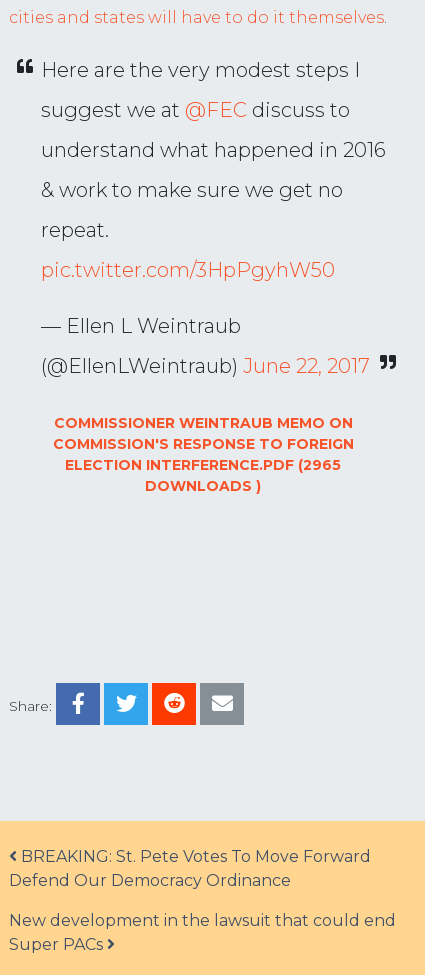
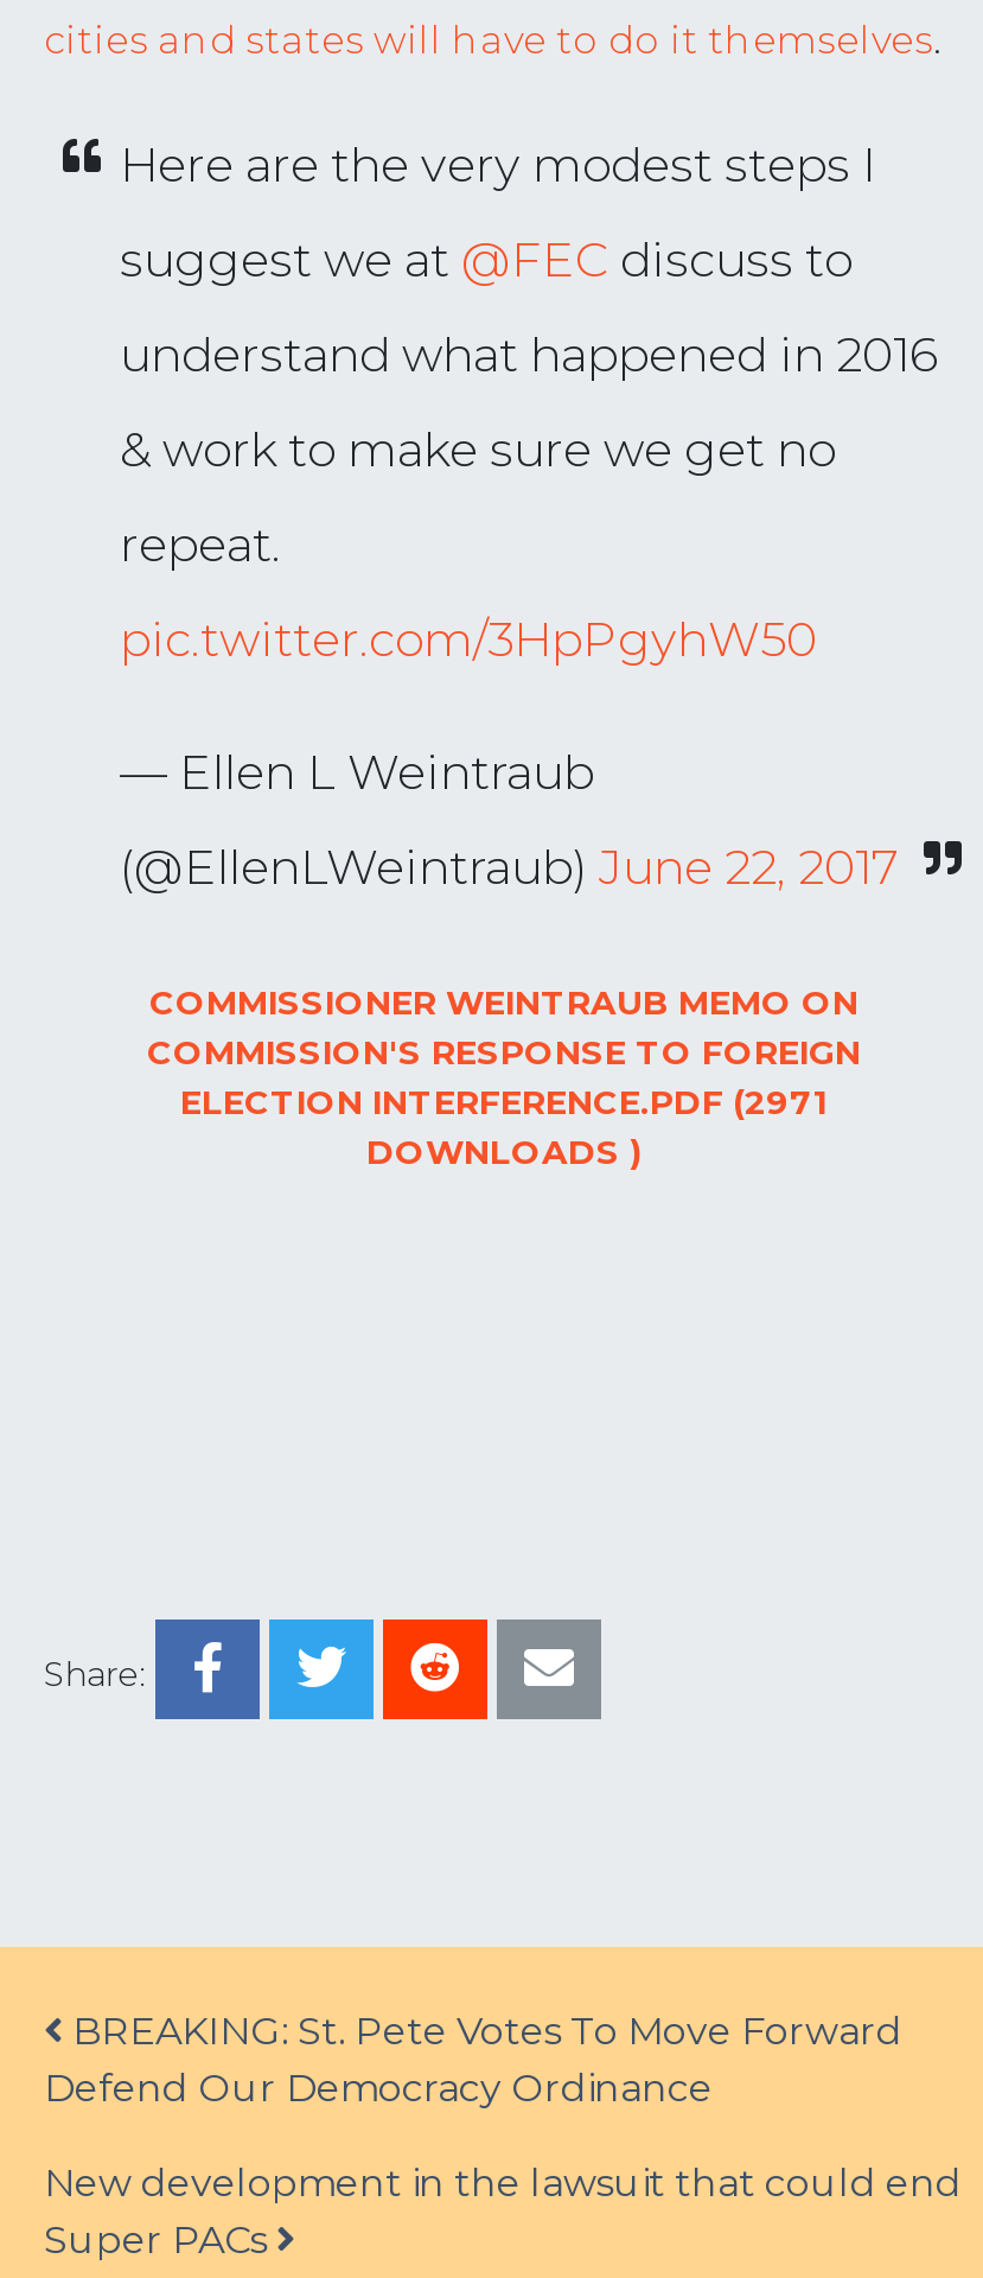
- ELECTION INTERFERENCE.PDF (2965
+ ELECTION INTERFERENCE.PDF (2971
